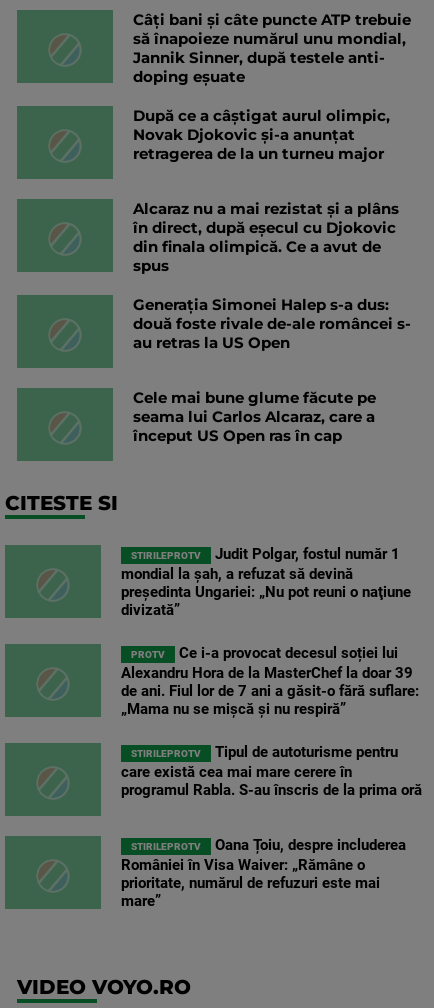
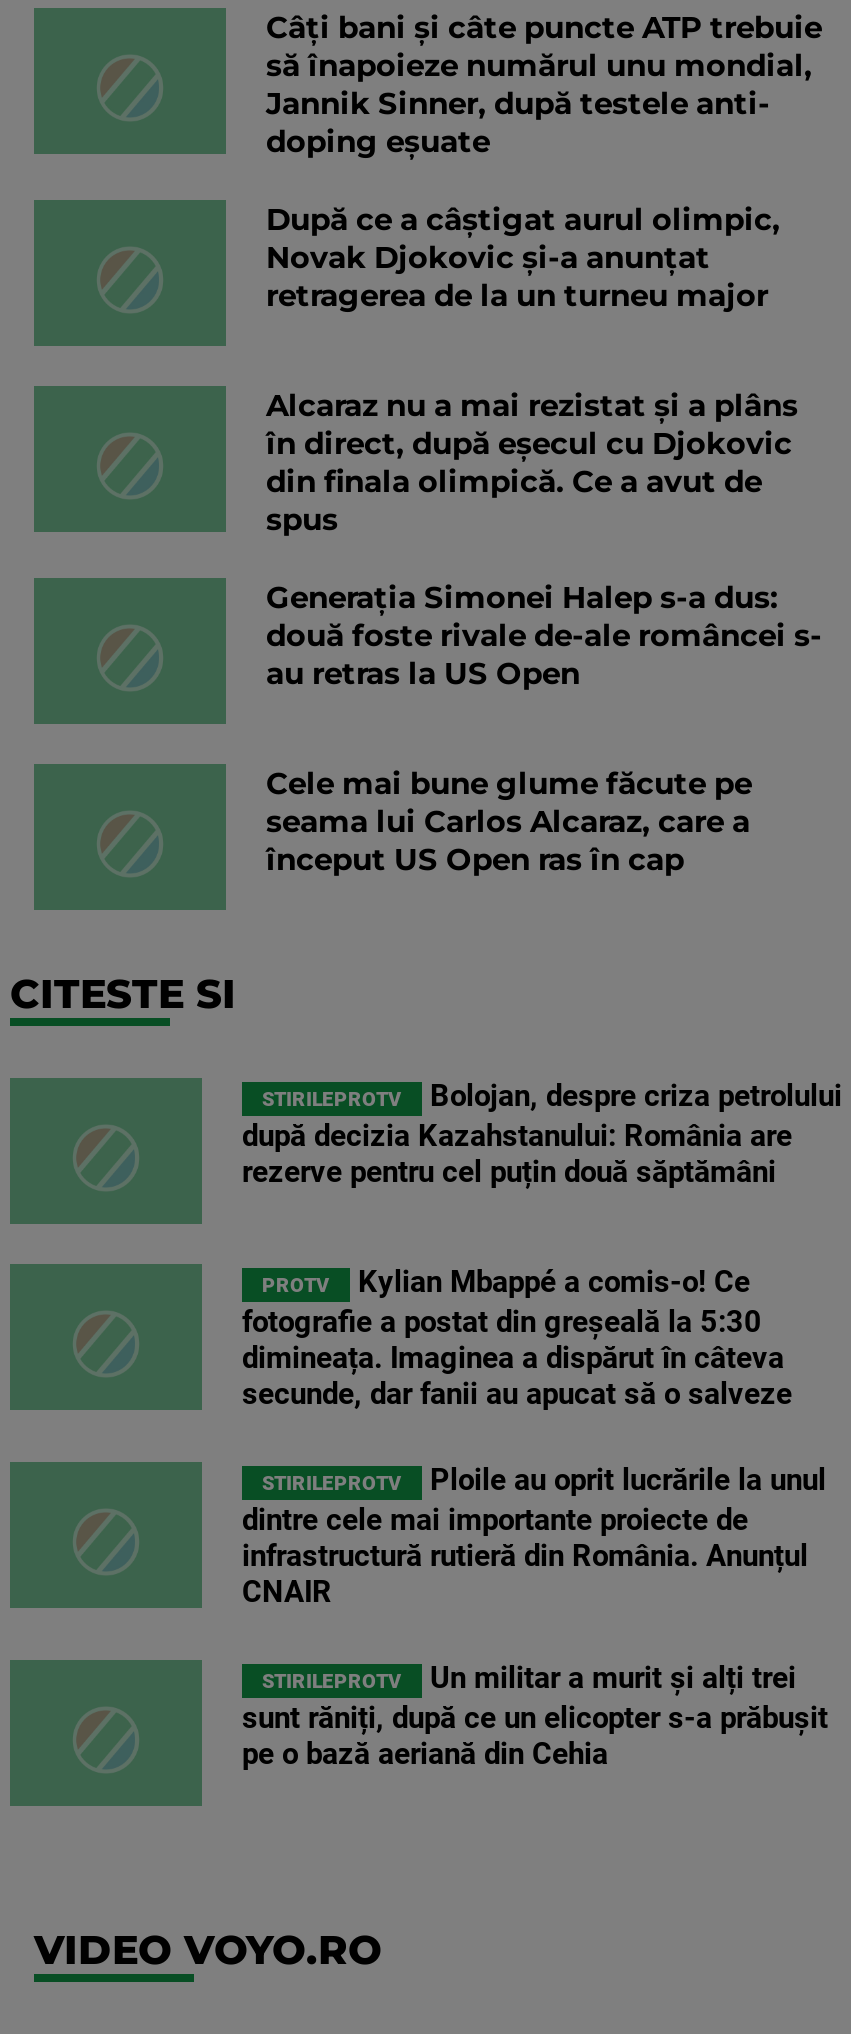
- Judit Polgar, fostul număr 1
- mondial la şah, a refuzat să devină
- preşedinta Ungariei: „Nu pot reuni o naţiune
- divizată”
+ Bolojan, despre criza petrolului
+ după decizia Kazahstanului: România are
+ rezerve pentru cel puțin două săptămâni

- Ce i-a provocat decesul soției lui
- Alexandru Hora de la MasterChef la doar 39
- de ani. Fiul lor de 7 ani a găsit-o fără suflare:
- „Mama nu se mișcă și nu respiră”
+ Kylian Mbappé a comis-o! Ce
+ fotografie a postat din greșeală la 5:30
+ dimineața. Imaginea a dispărut în câteva
+ secunde, dar fanii au apucat să o salveze

- Tipul de autoturisme pentru
- care există cea mai mare cerere în
- programul Rabla. S-au înscris de la prima oră
+ Ploile au oprit lucrările la unul
+ dintre cele mai importante proiecte de
+ infrastructură rutieră din România. Anunțul
+ CNAIR

- Oana Țoiu, despre includerea
- României în Visa Waiver: „Rămâne o
- prioritate, numărul de refuzuri este mai
- mare”
+ Un militar a murit și alți trei
+ sunt răniți, după ce un elicopter s-a prăbușit
+ pe o bază aeriană din Cehia
